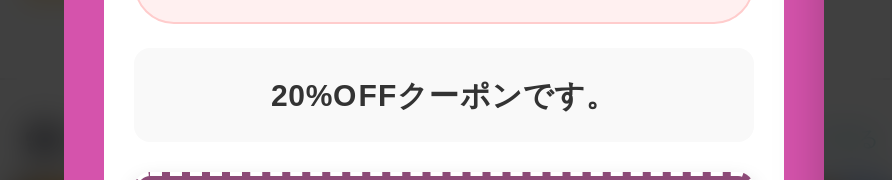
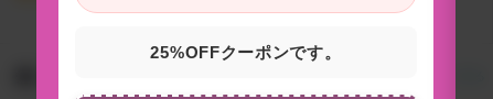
- 20%OFFクーポンです。
+ 25%OFFクーポンです。
